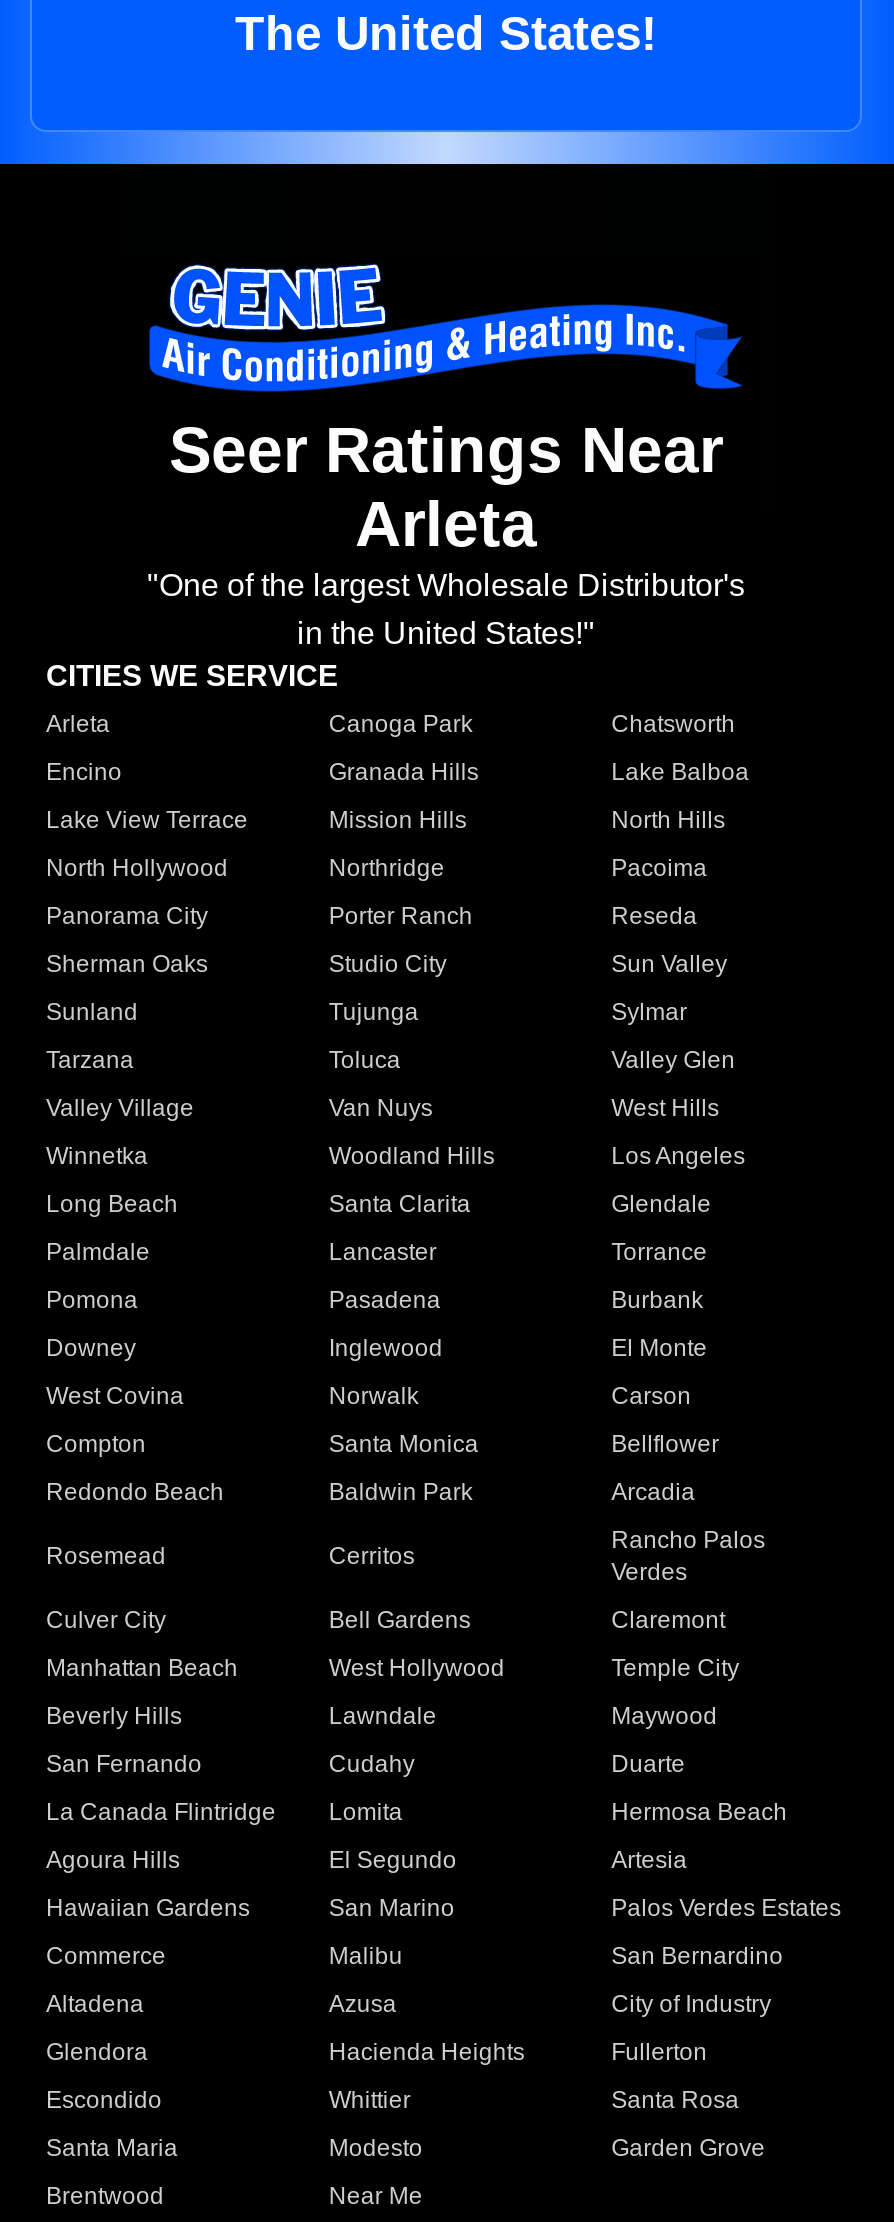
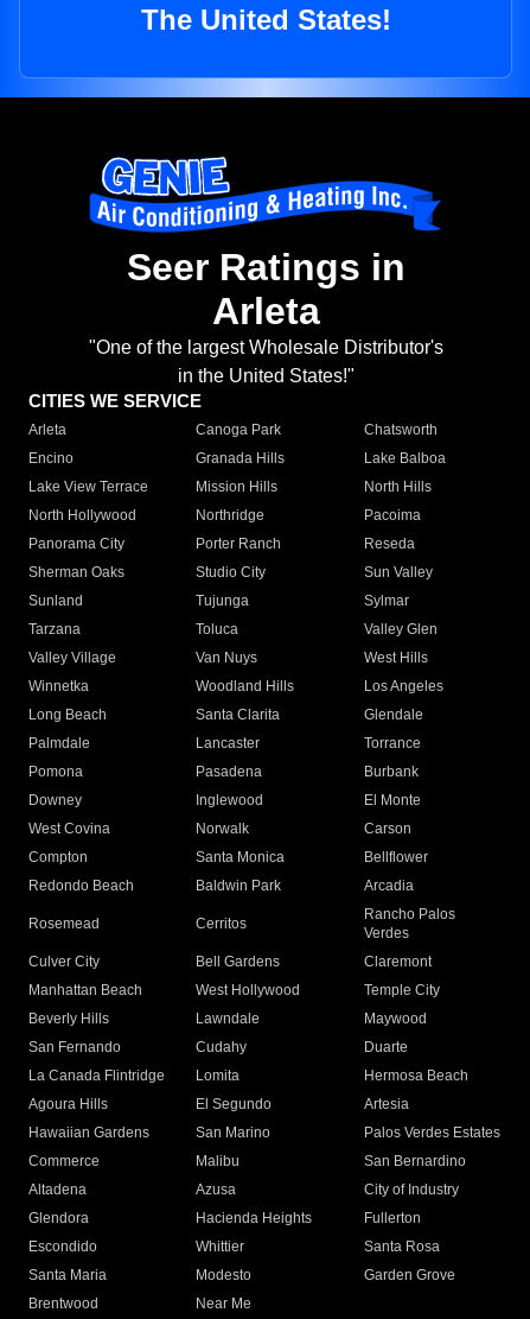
- Seer Ratings Near
+ Seer Ratings in
